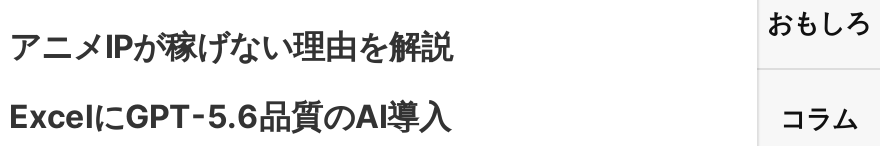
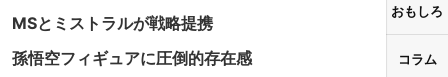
- アニメIPが稼げない理由を解説
+ MSとミストラルが戦略提携

- ExcelにGPT-5.6品質のAI導入
+ 孫悟空フィギュアに圧倒的存在感
